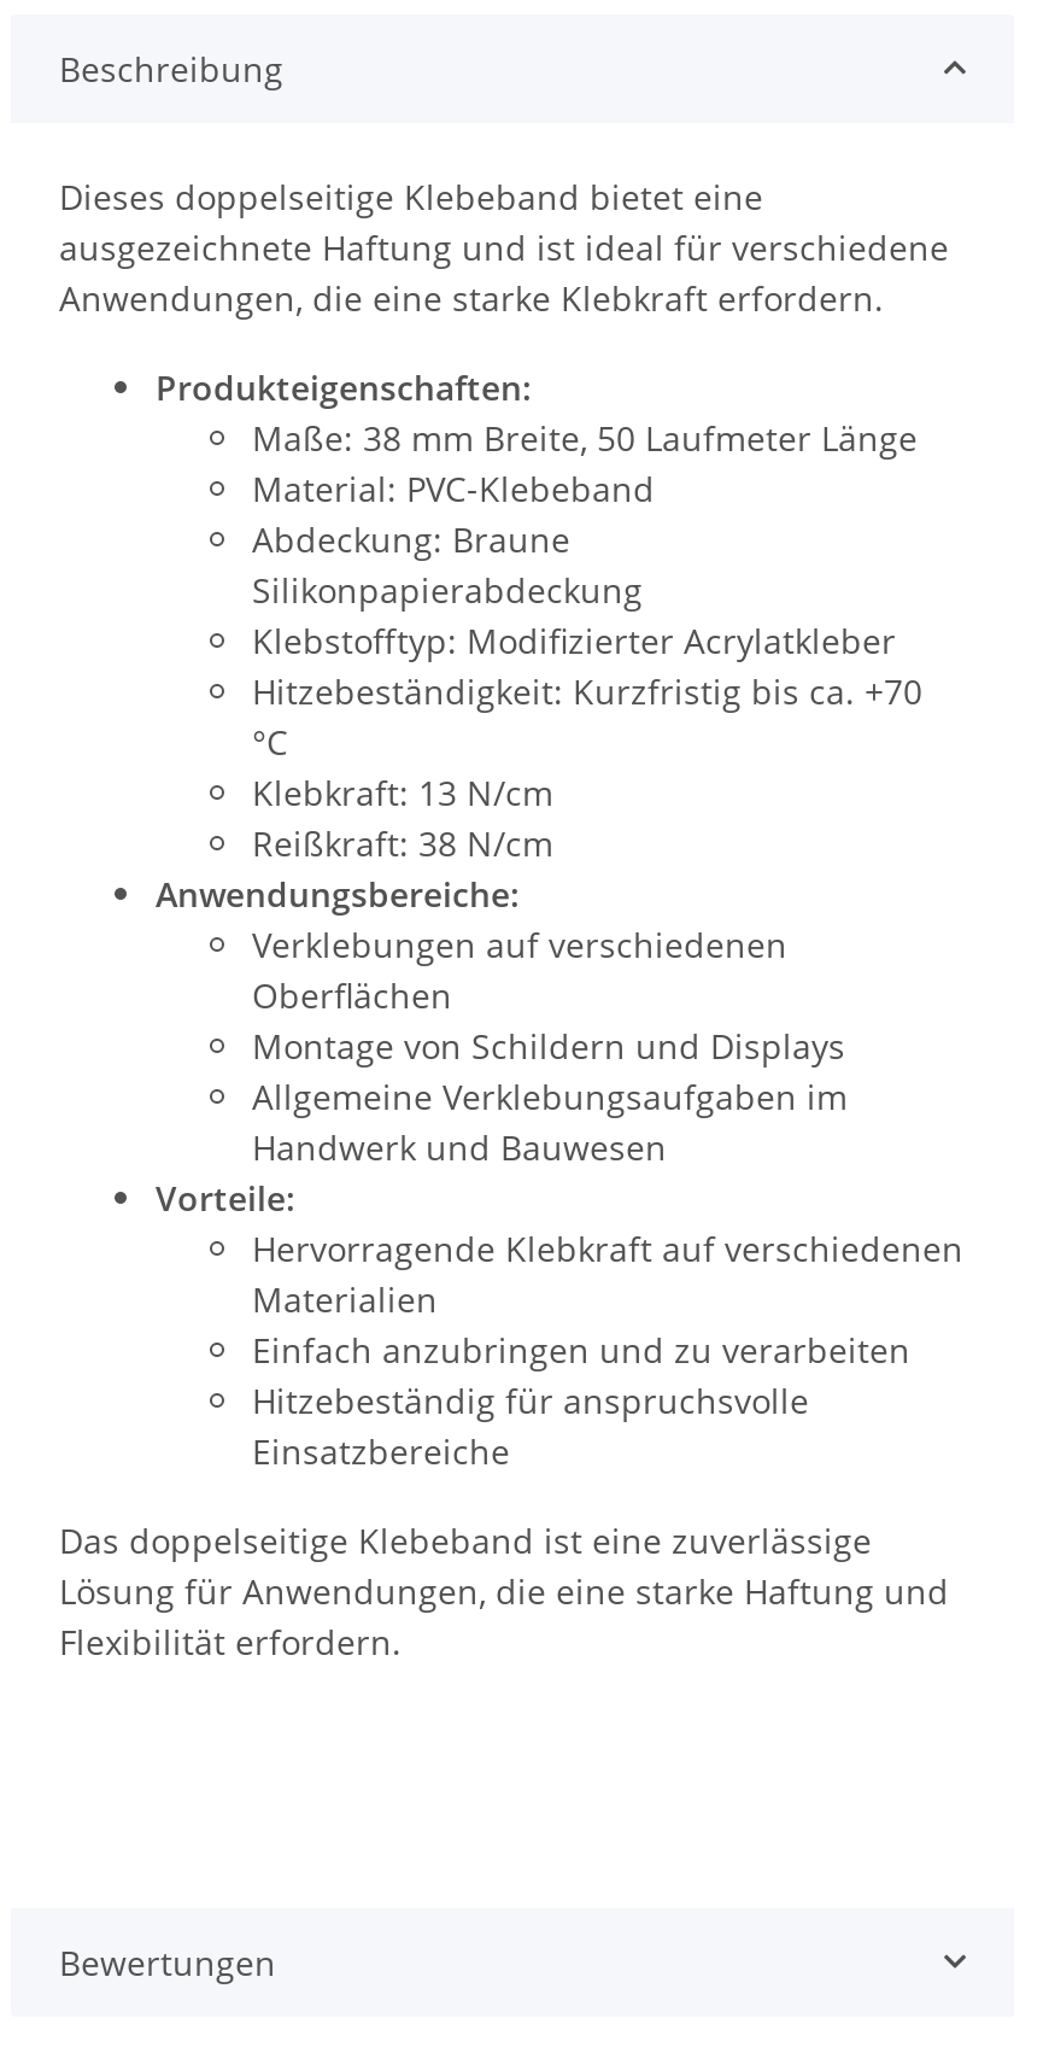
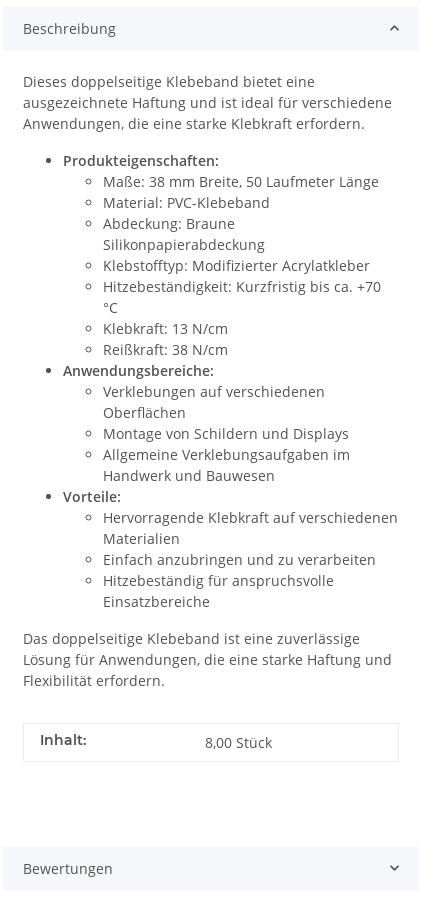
+ Inhalt:
+ 8,00 Stück
